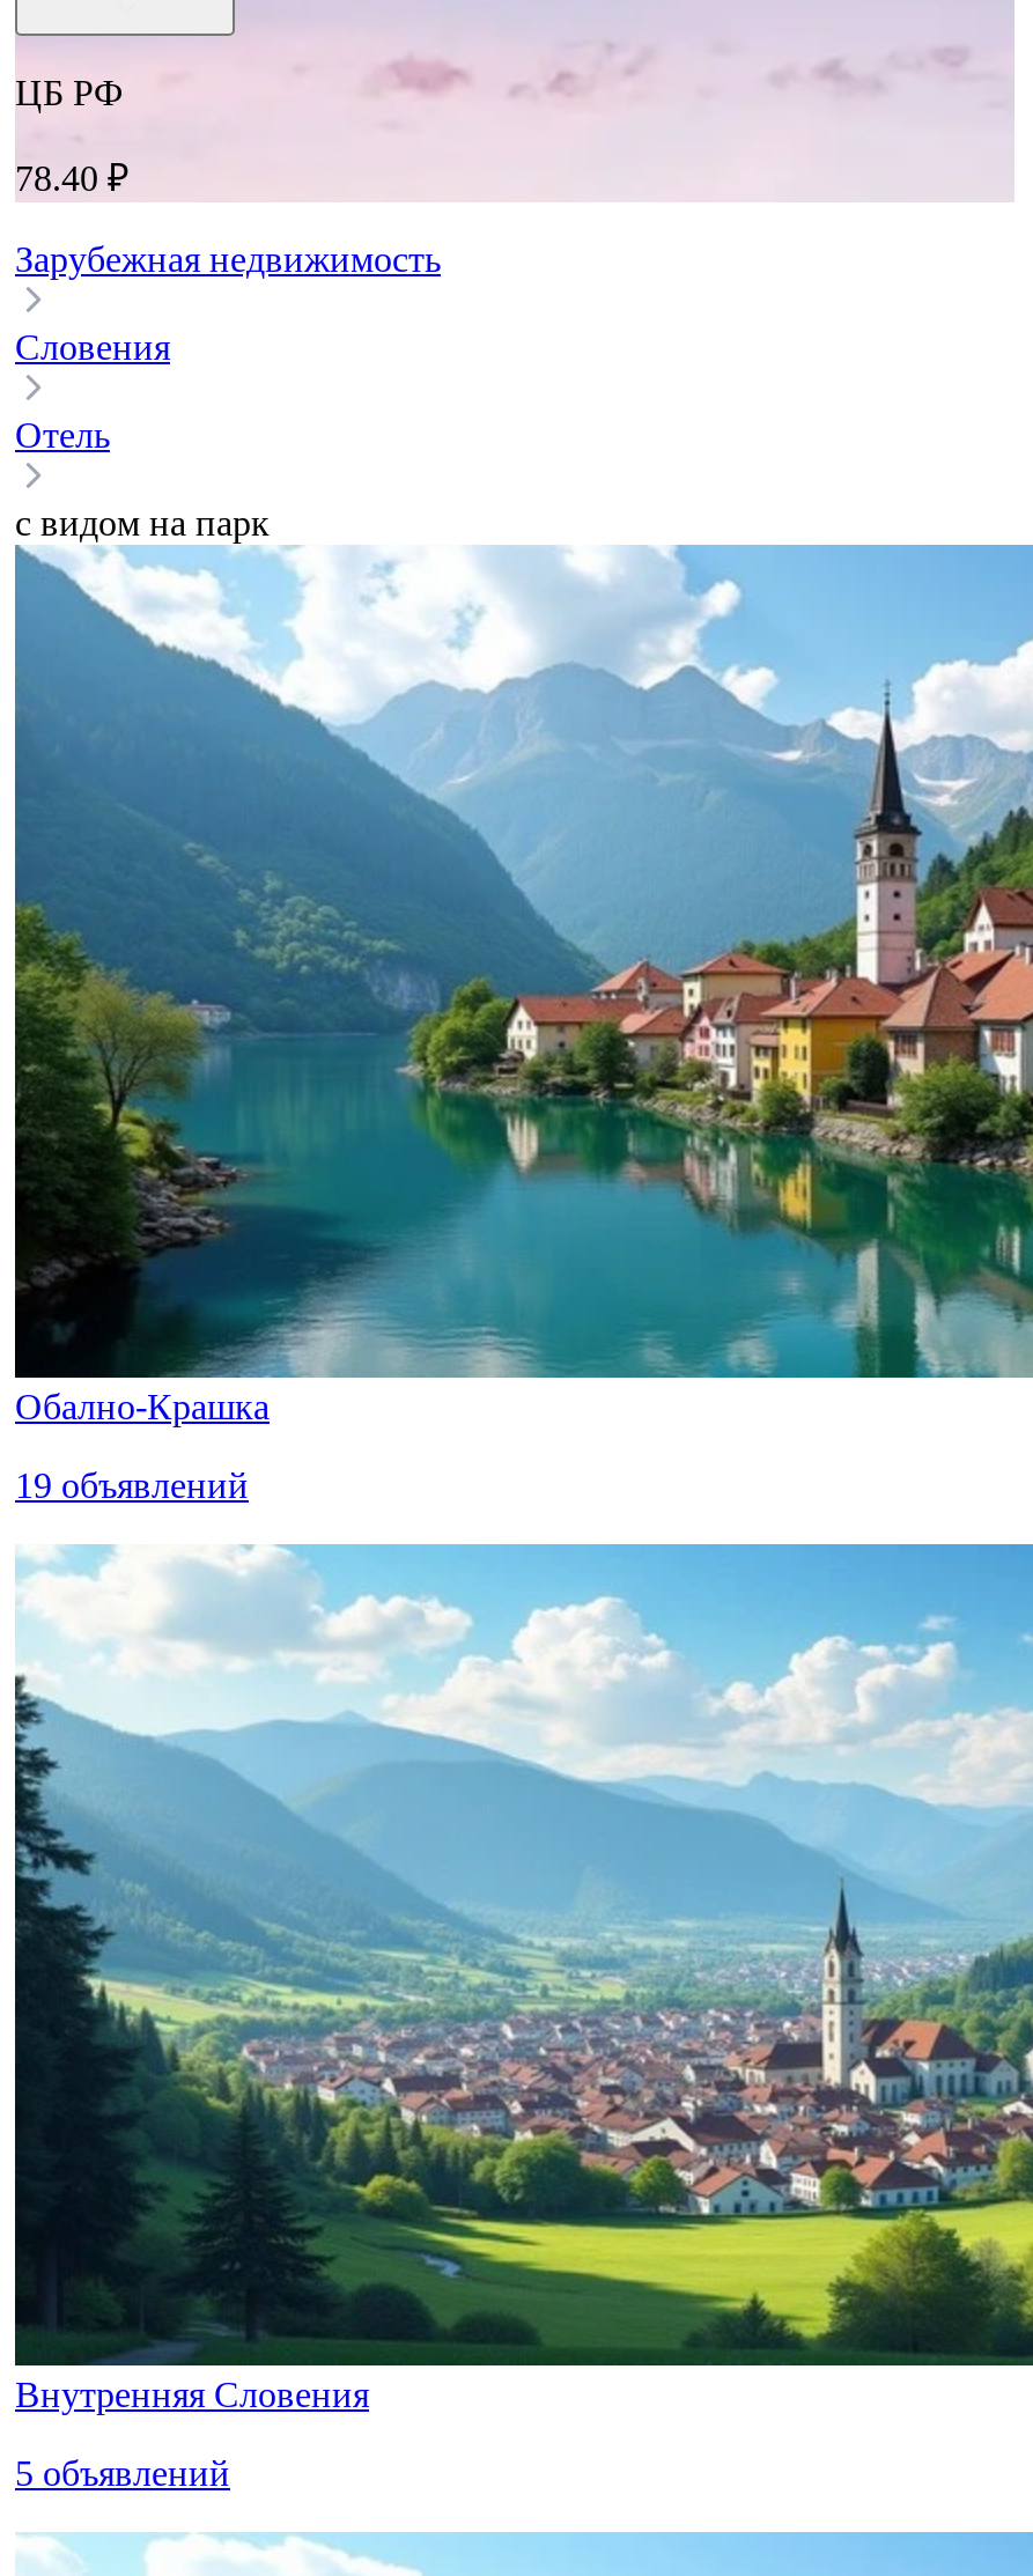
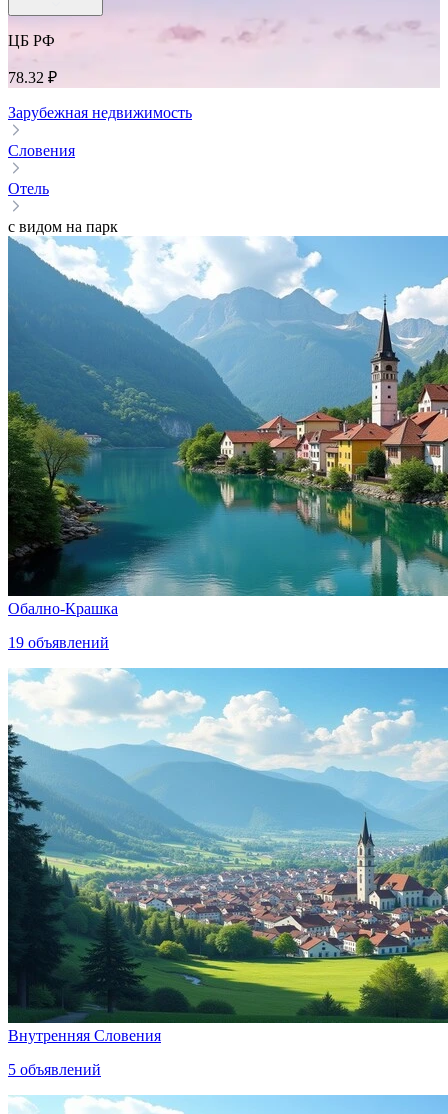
- 78.40 ₽
+ 78.32 ₽
